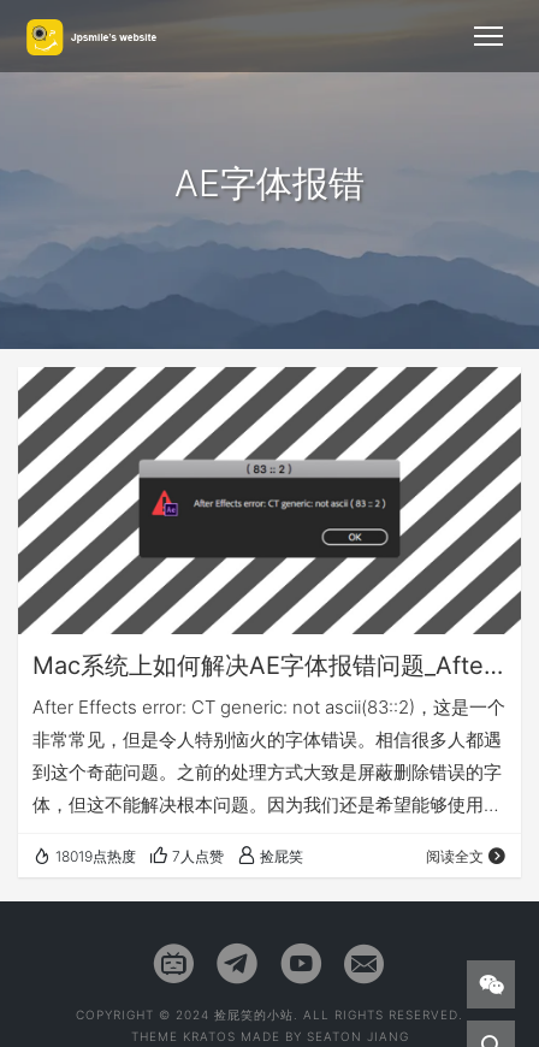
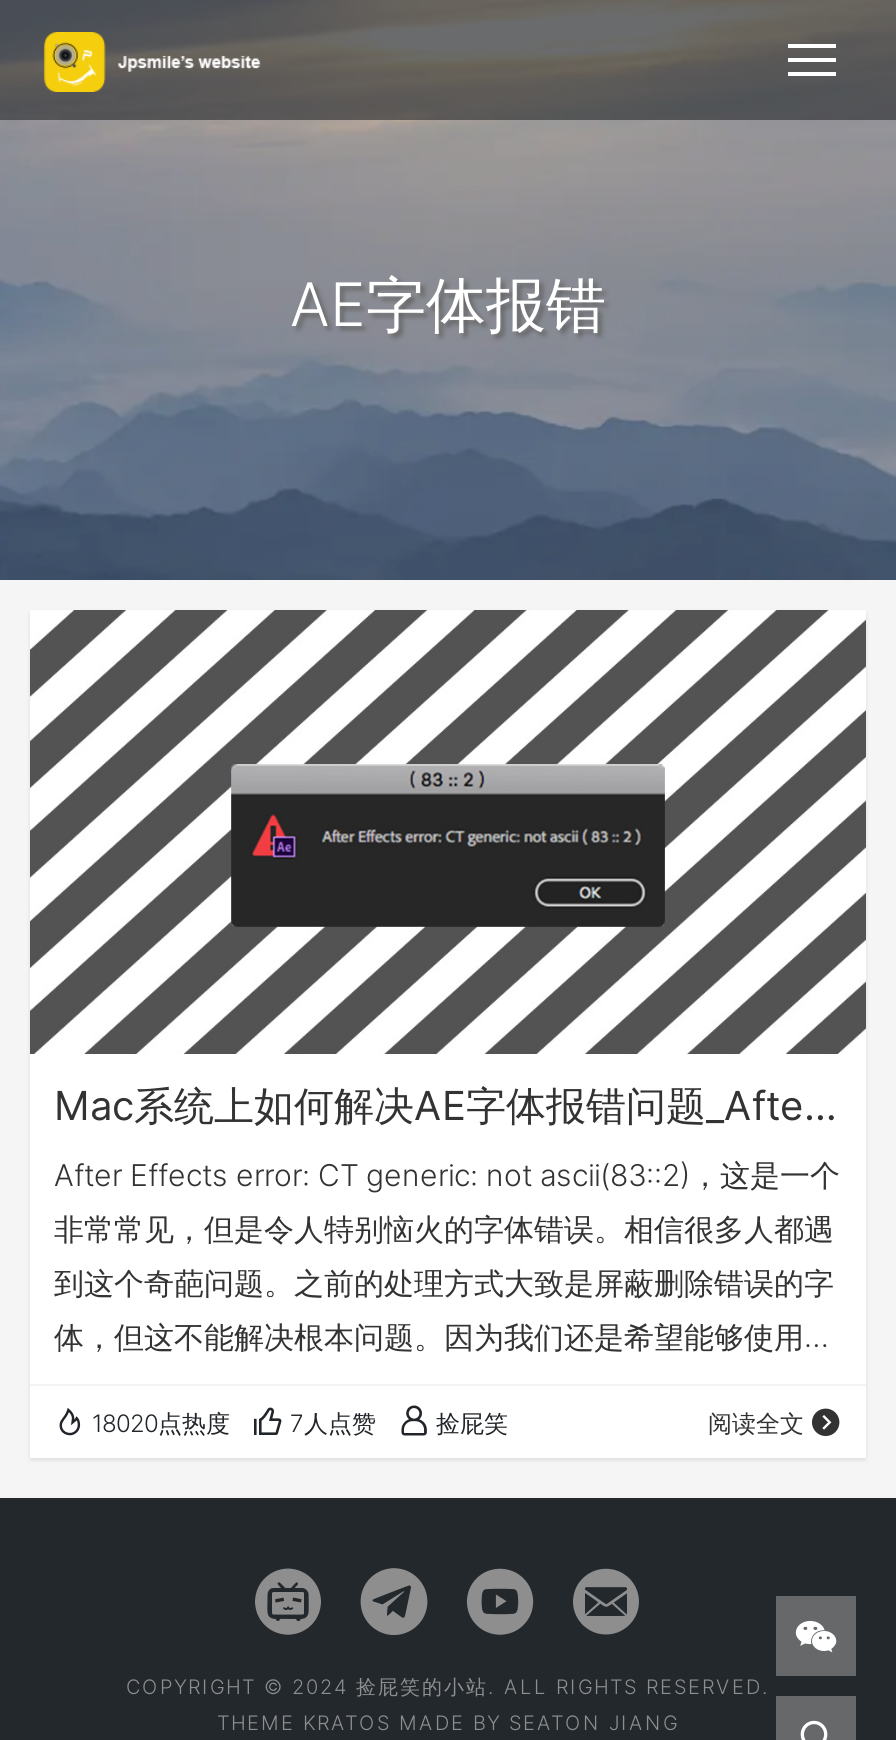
- 18019点热度 7人点赞 捡屁笑
+ 18020点热度 7人点赞 捡屁笑
